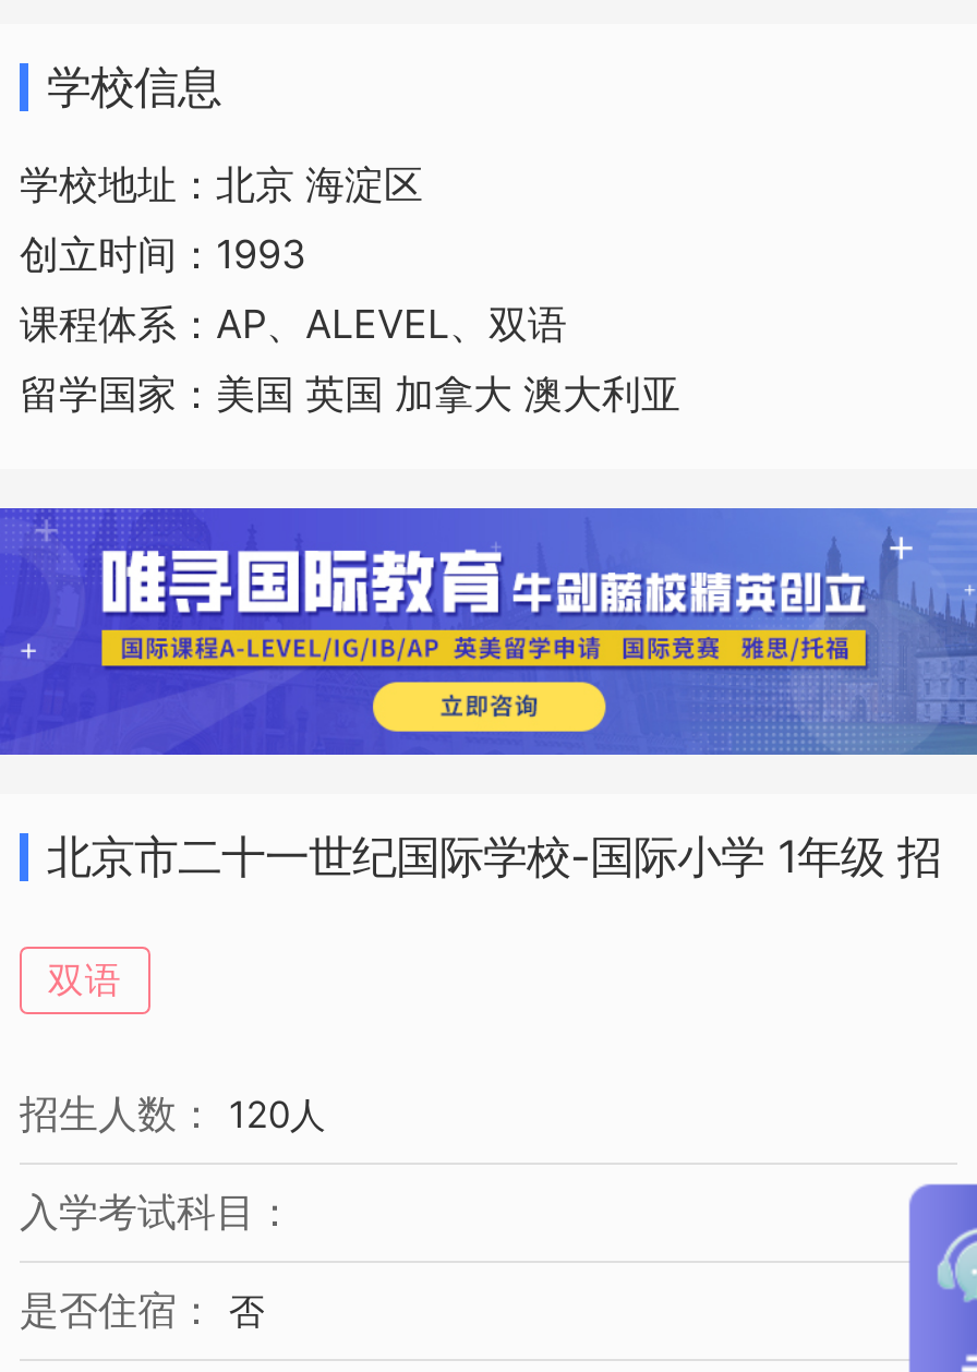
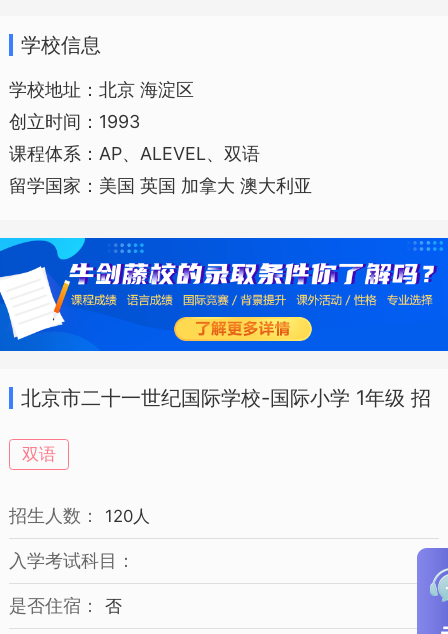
- [image]
+ [image]
